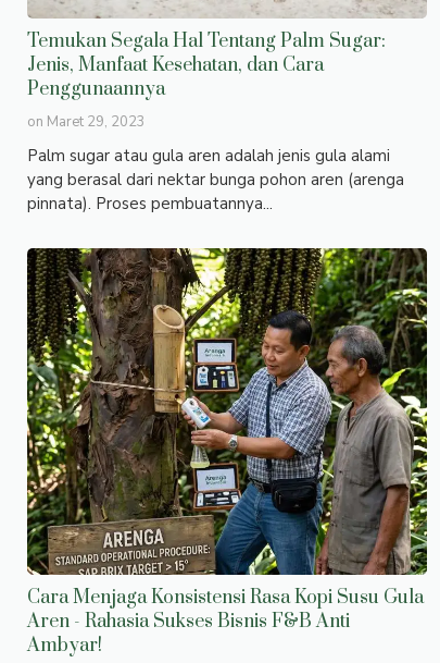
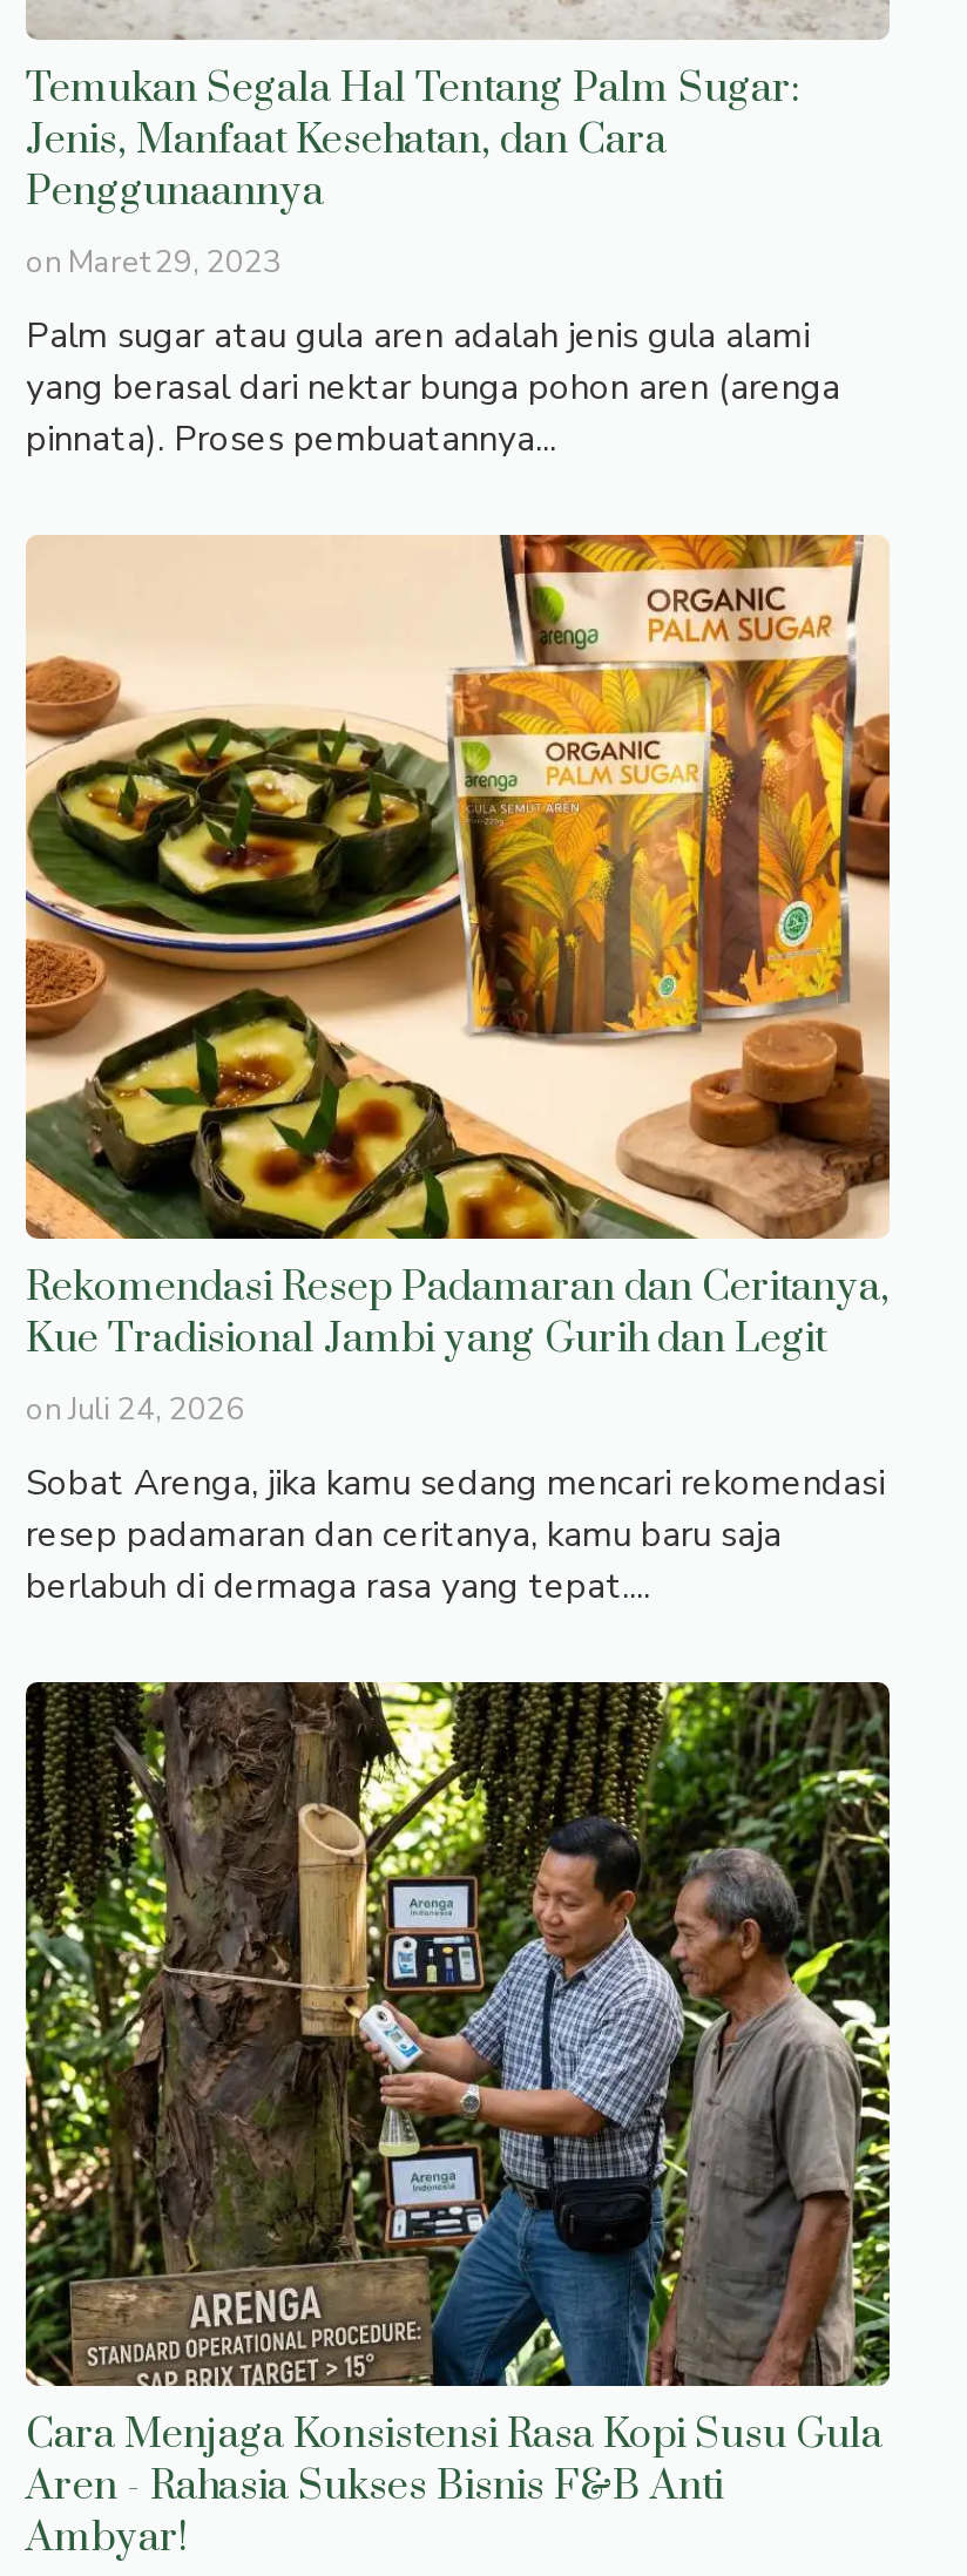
+ [image]
+ Rekomendasi Resep Padamaran dan Ceritanya,
+ Kue Tradisional Jambi yang Gurih dan Legit
+ on Juli 24, 2026
+ Sobat Arenga, jika kamu sedang mencari rekomendasi
+ resep padamaran dan ceritanya, kamu baru saja
+ berlabuh di dermaga rasa yang tepat....
